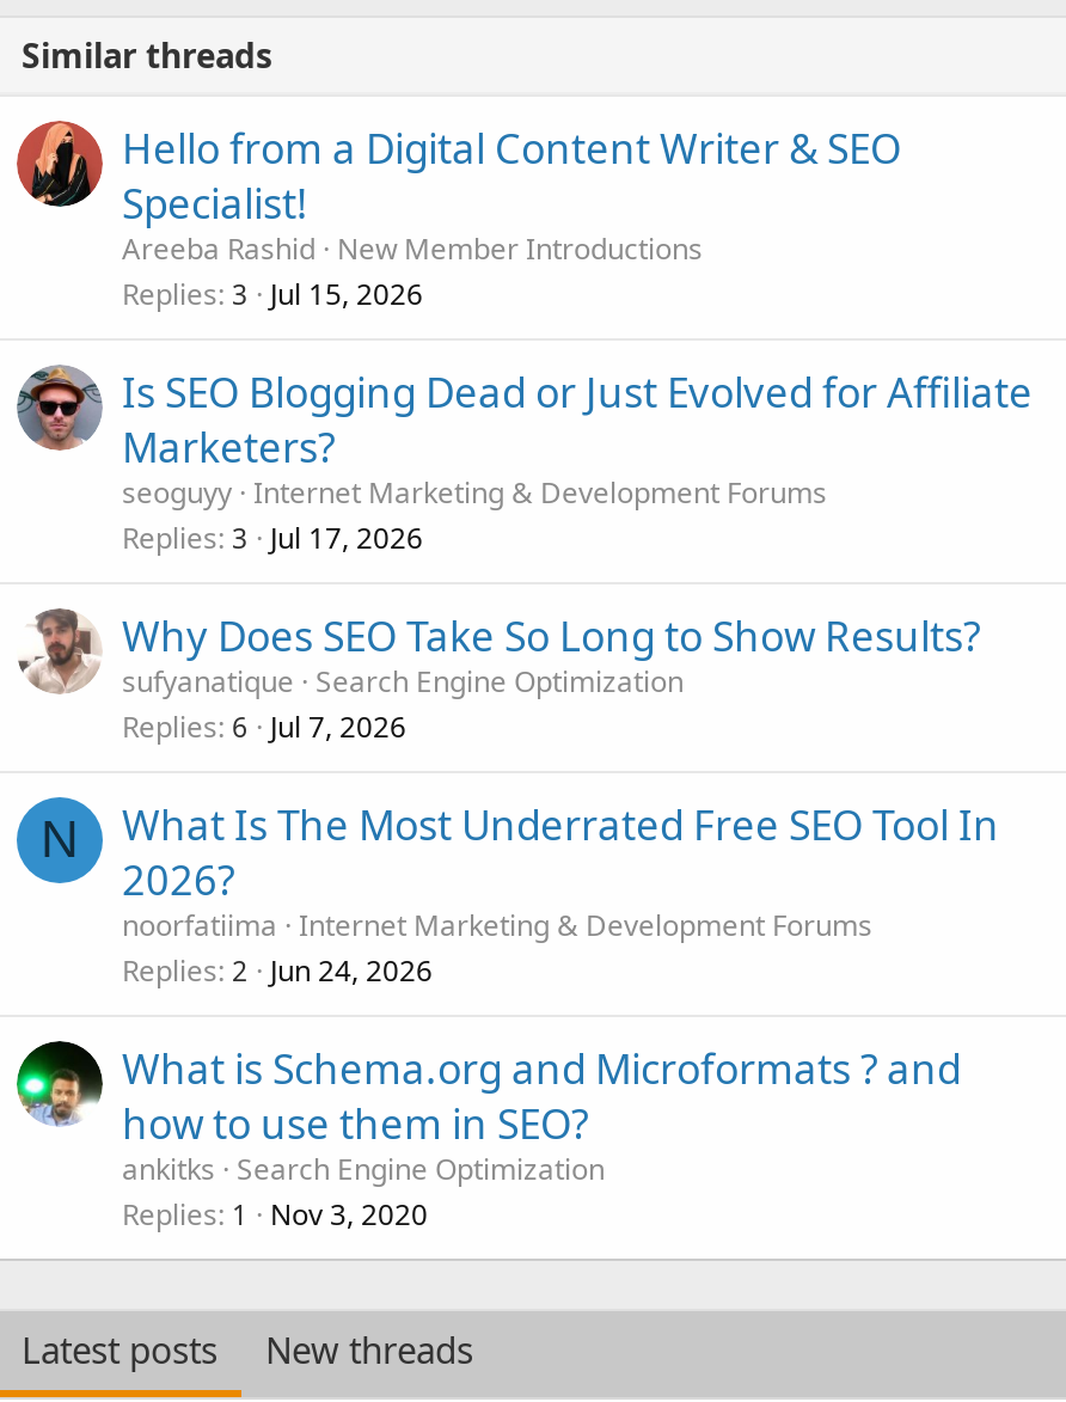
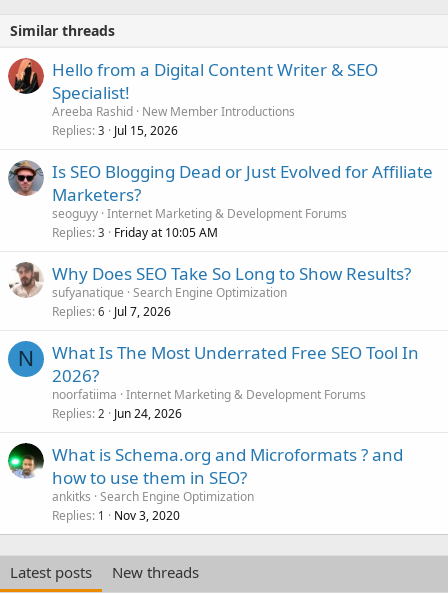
- Replies 3 Jul 17, 2026
+ Replies 3 Friday at 10:05 AM
